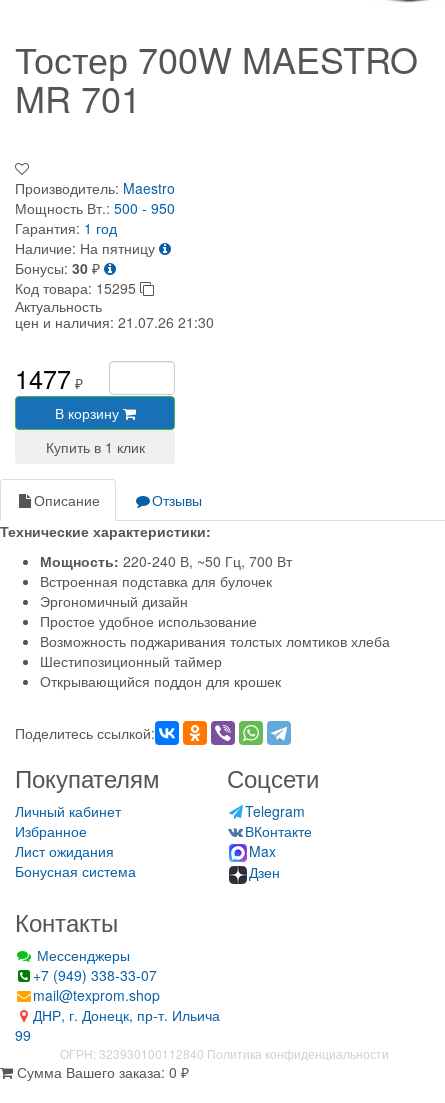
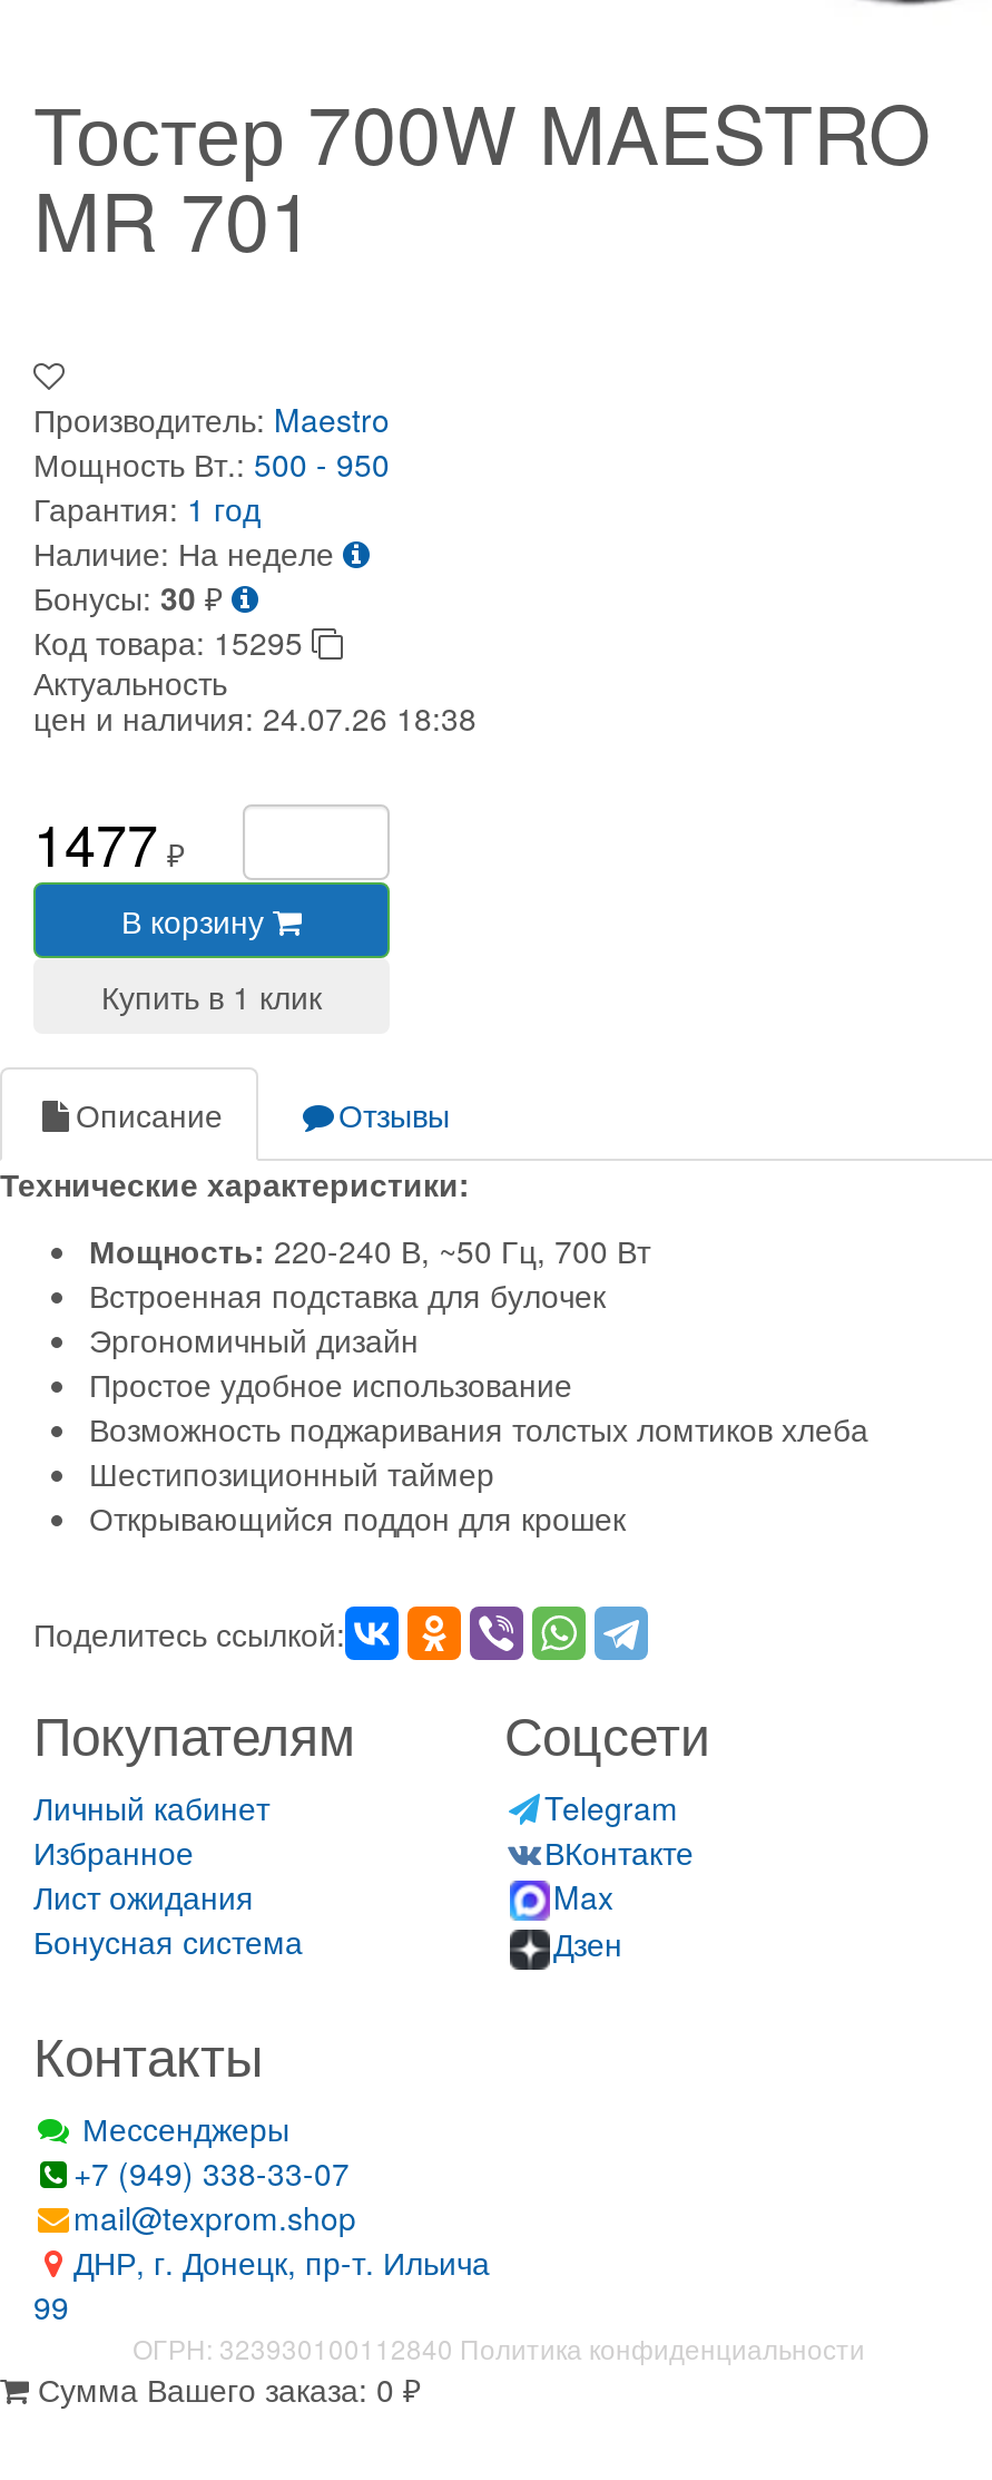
- Наличие: На пятницу
+ Наличие: На неделе

- цен и наличия: 21.07.26 21:30
+ цен и наличия: 24.07.26 18:38
